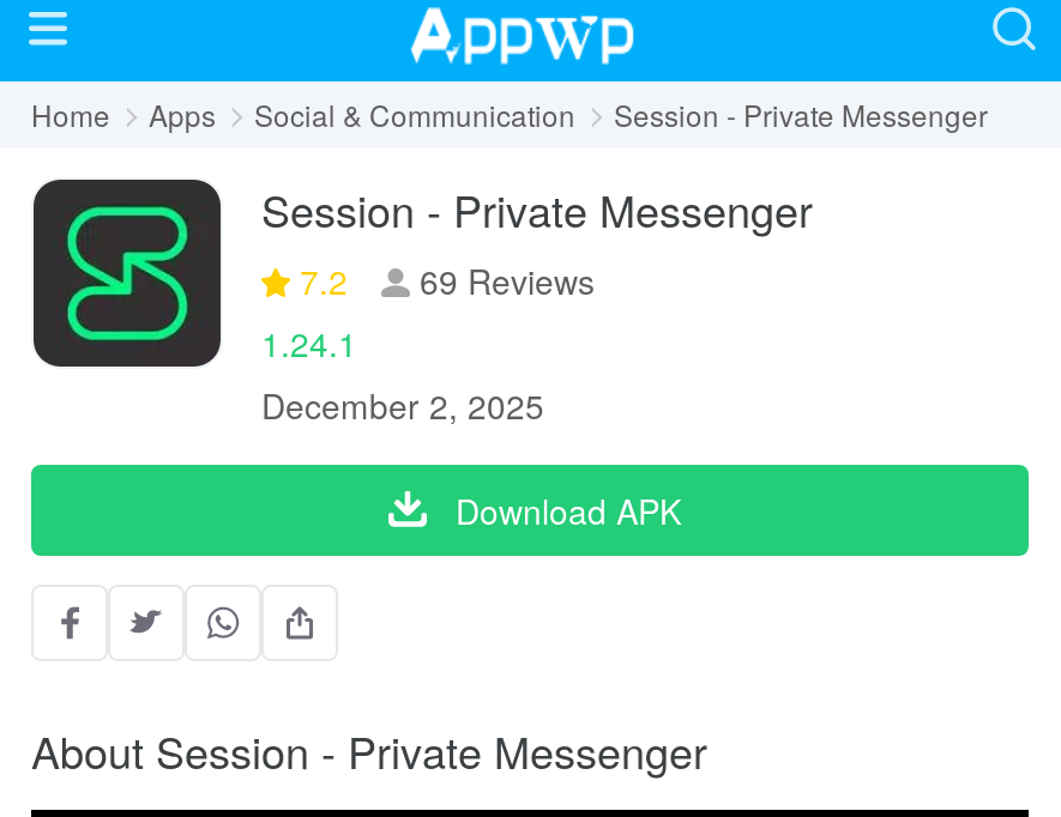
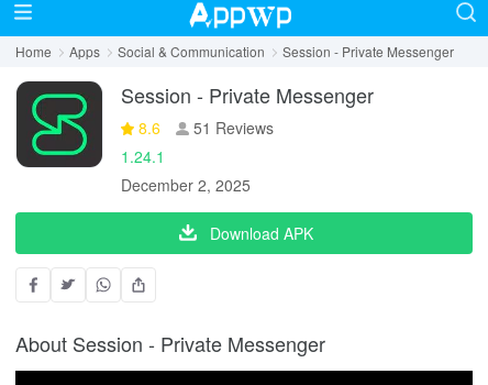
- 7.2
+ 8.6

- 69 Reviews
+ 51 Reviews
